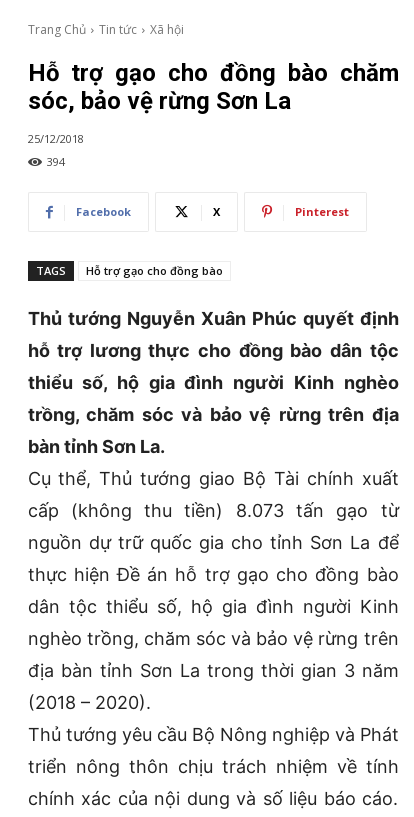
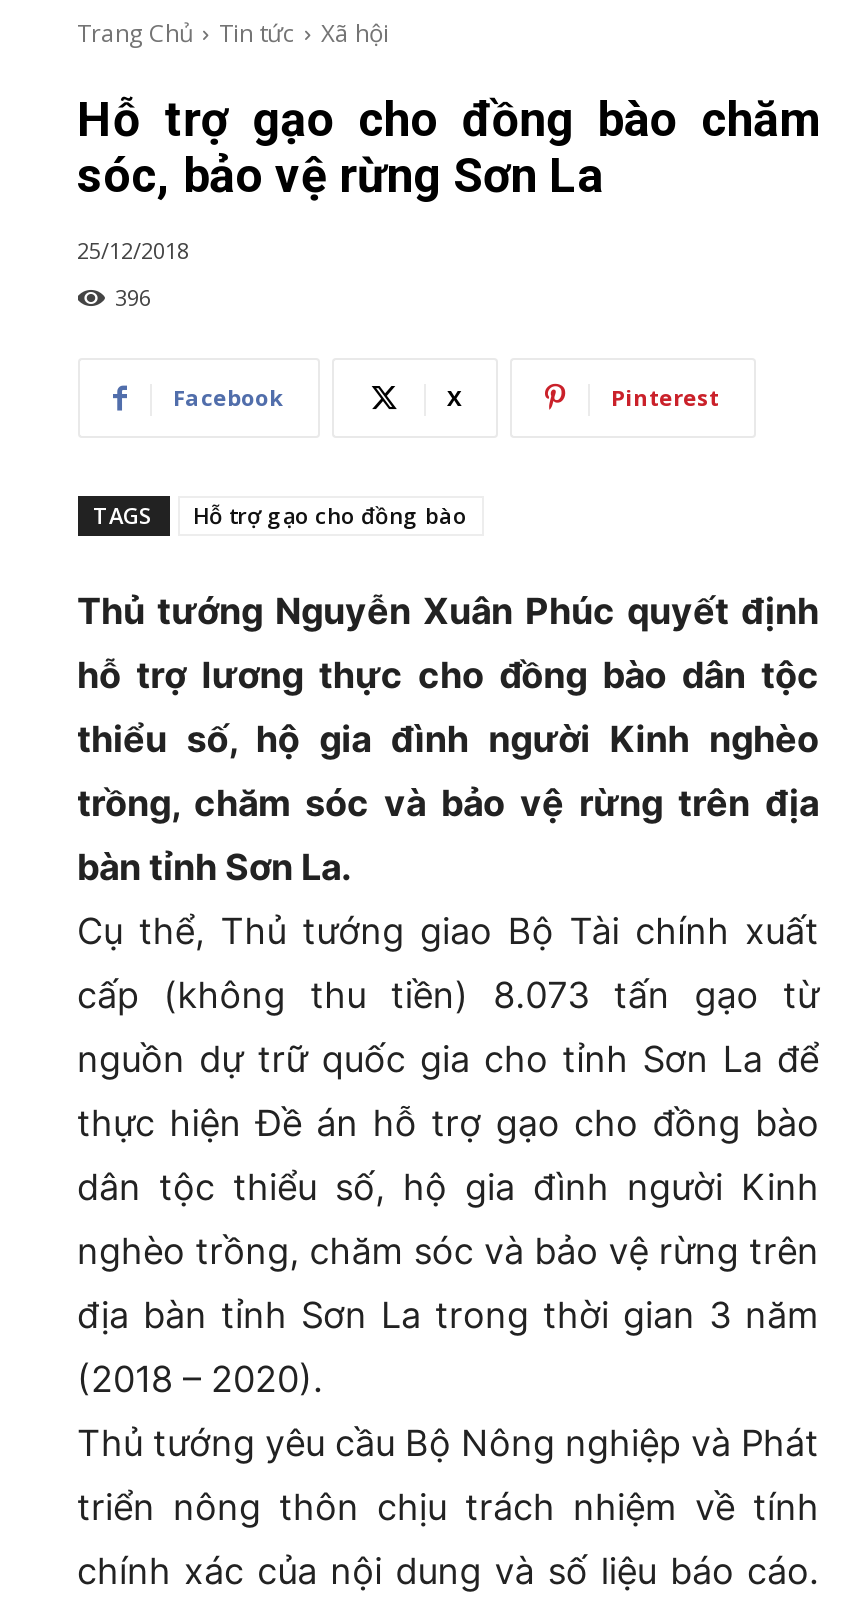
- 394
+ 396
